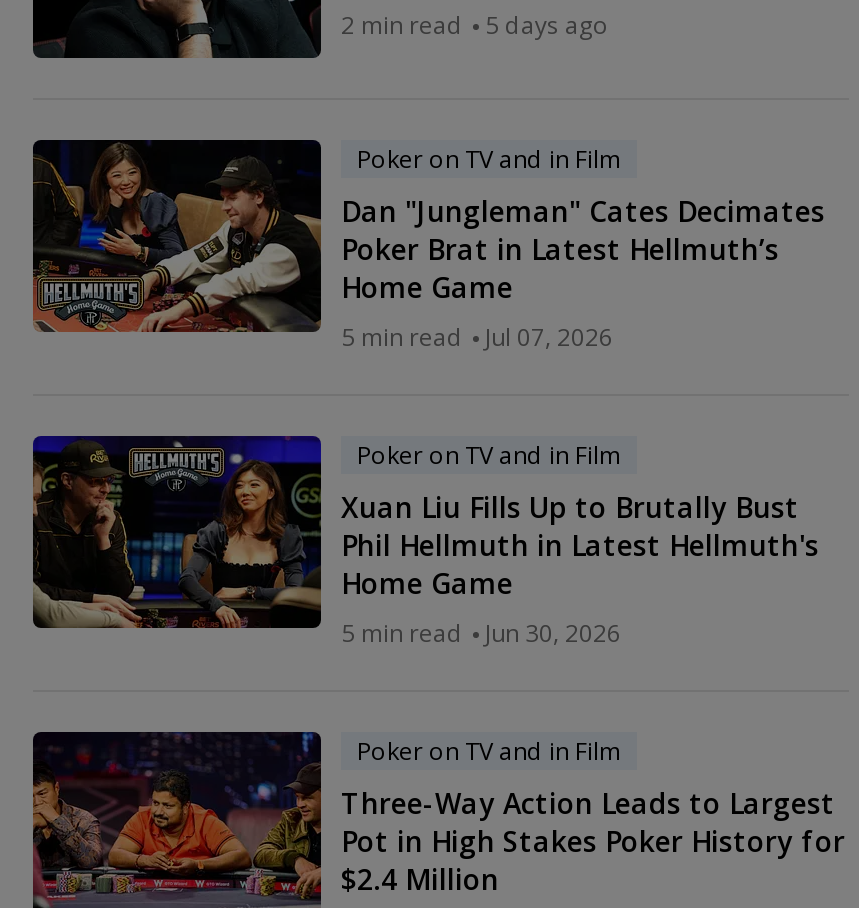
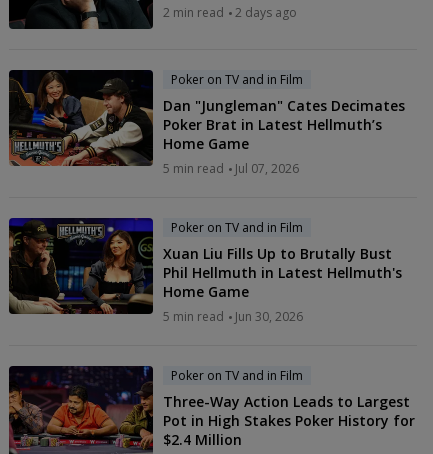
- 2 min read 5 days ago
+ 2 min read 2 days ago
